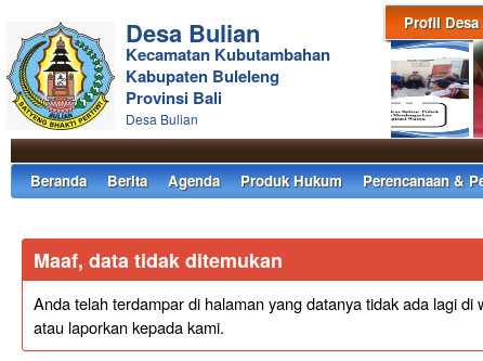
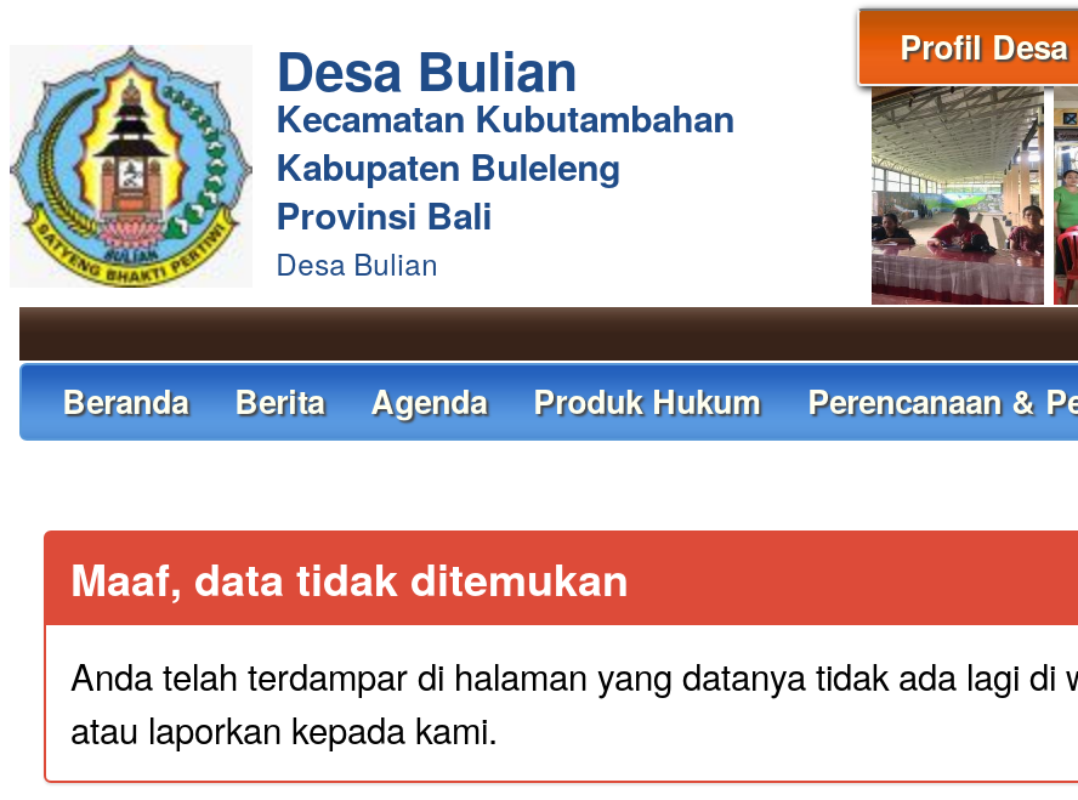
- [image]
+ [image]
